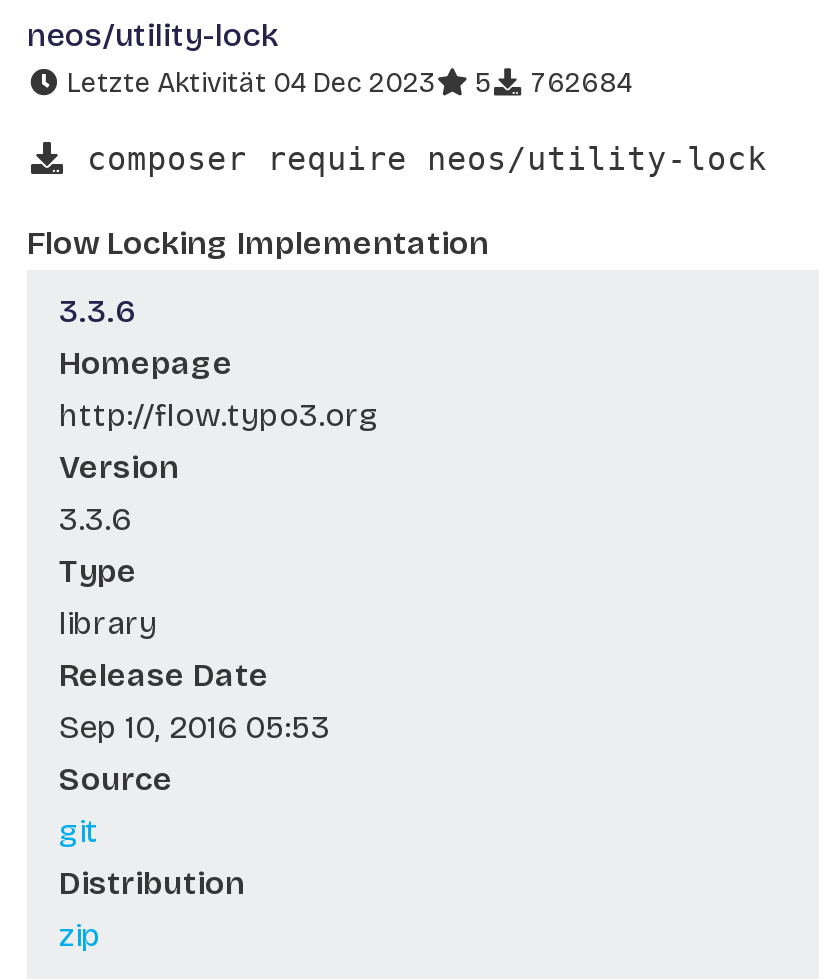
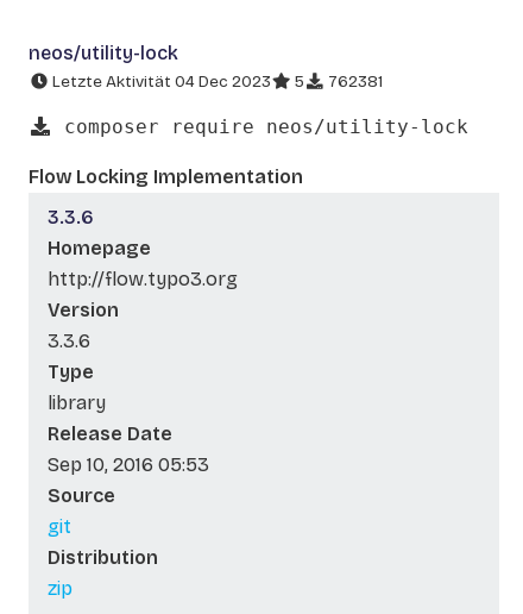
- Letzte Aktivität 04 Dec 2023 5 762684
+ Letzte Aktivität 04 Dec 2023 5 762381
